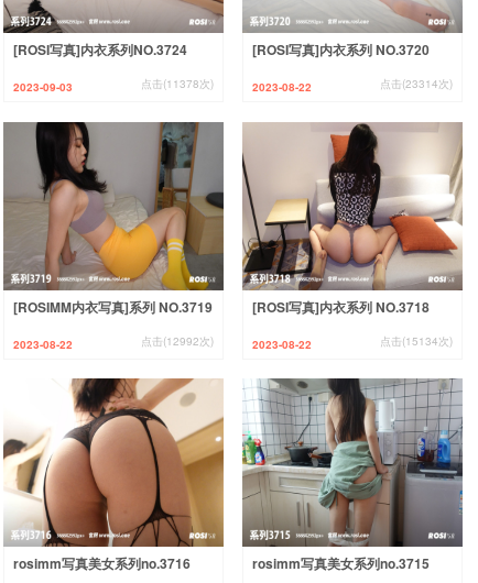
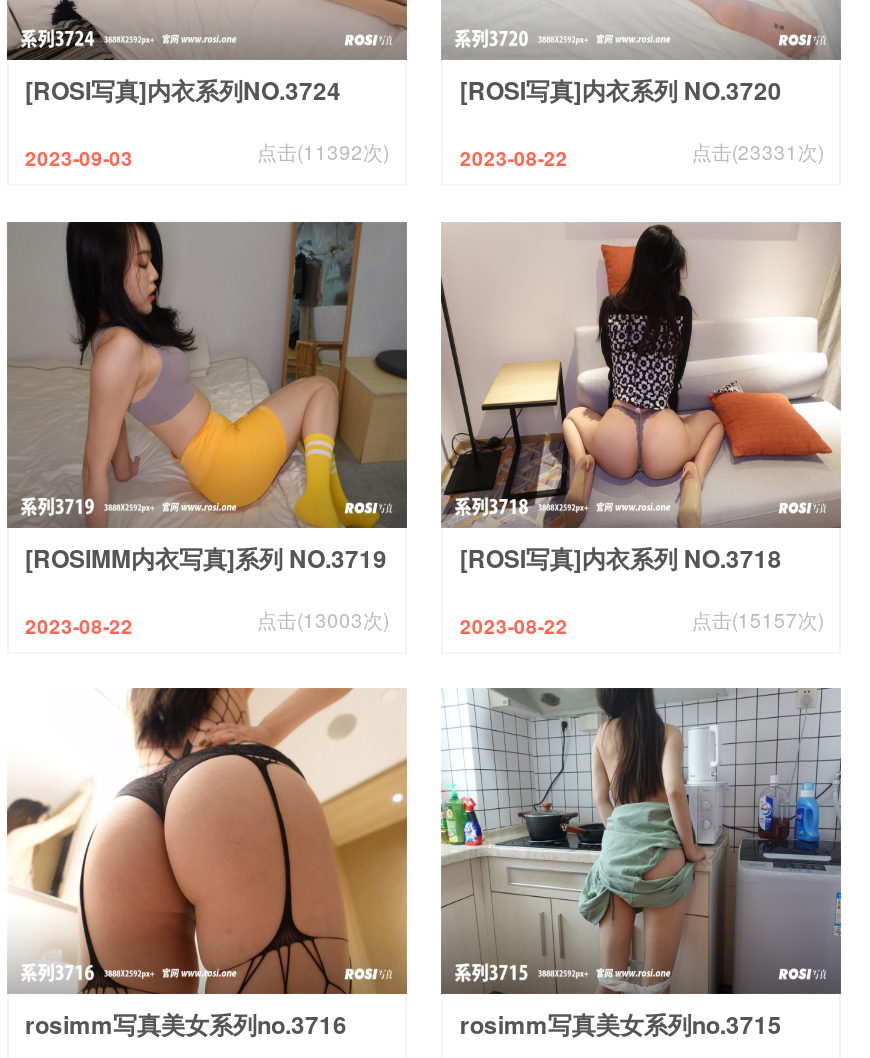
- 点击(11378次)
+ 点击(11392次)

- 点击(23314次)
+ 点击(23331次)

- 点击(12992次)
+ 点击(13003次)

- 点击(15134次)
+ 点击(15157次)
